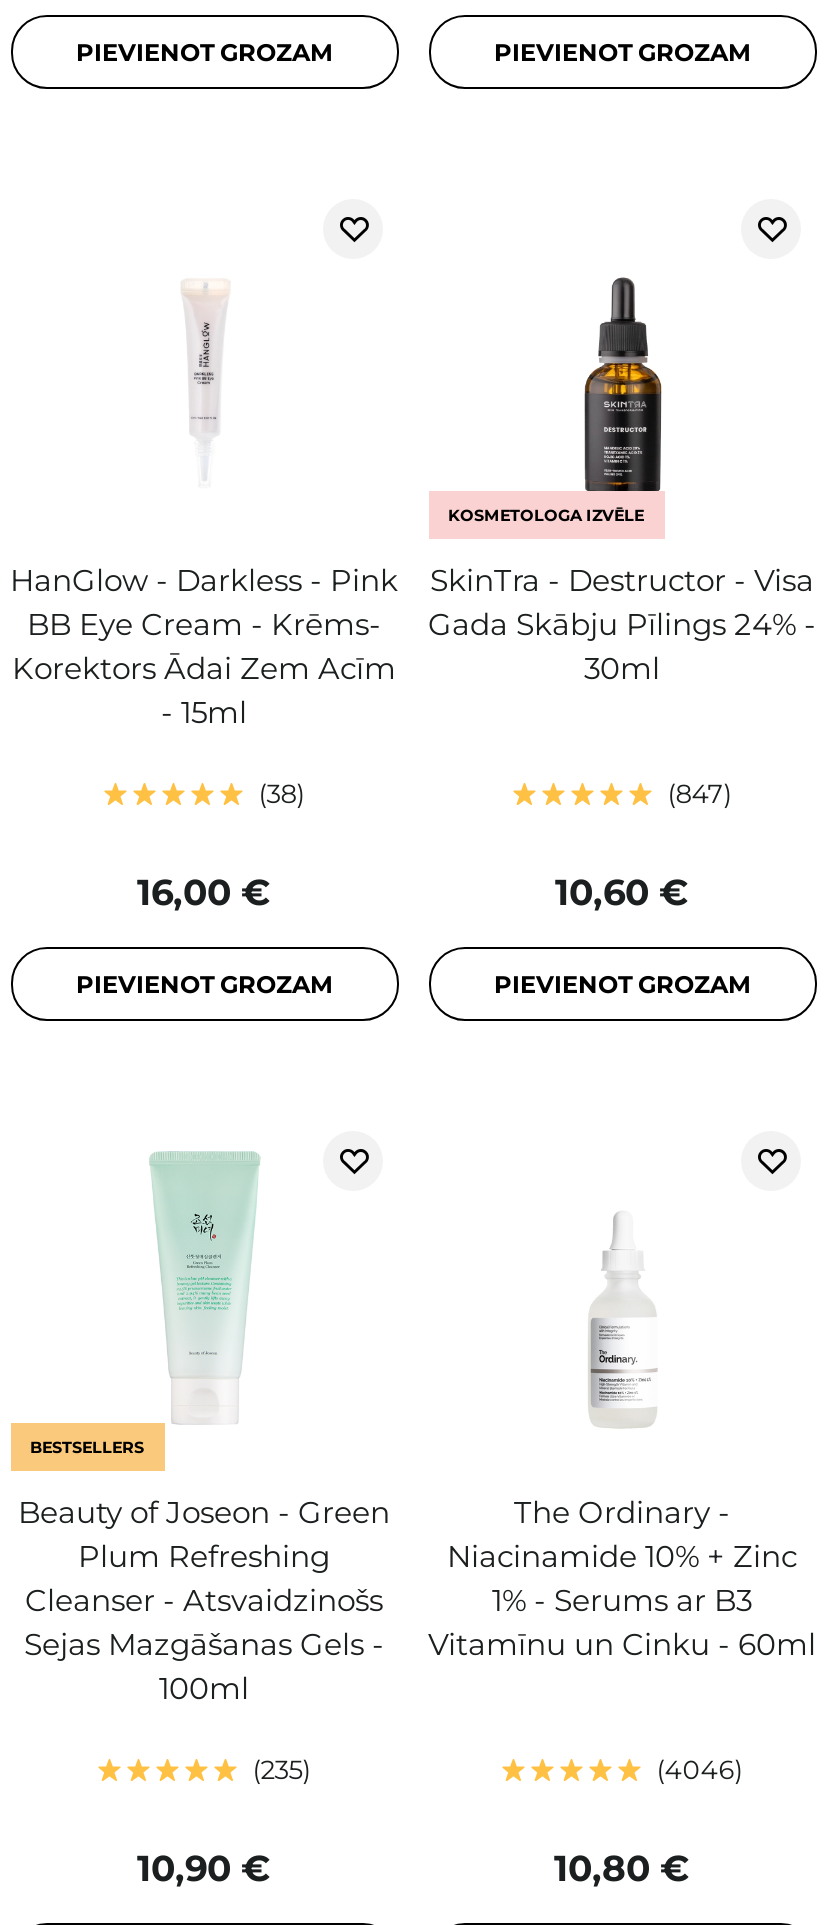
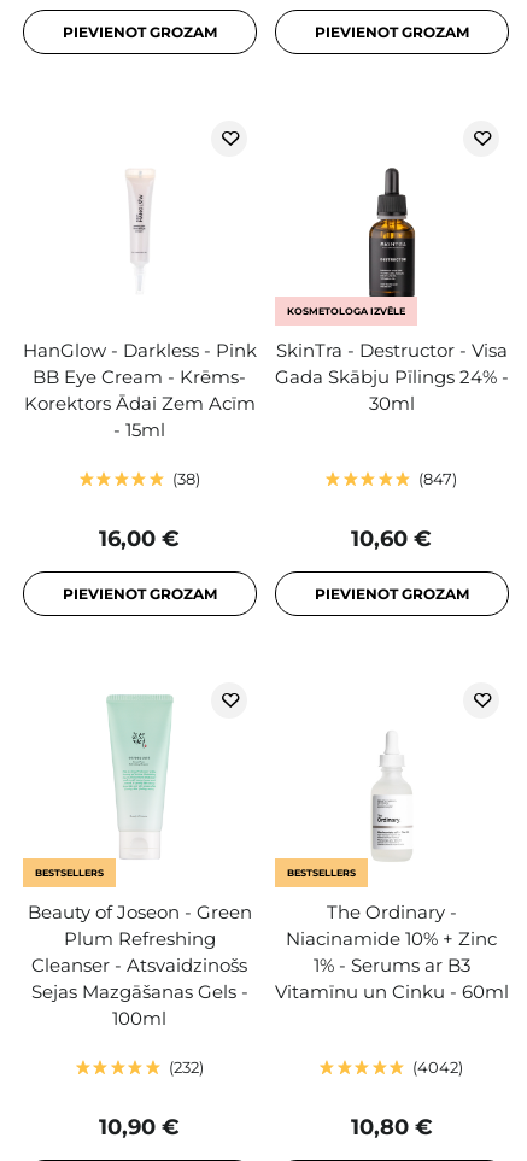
+ BESTSELLERS

- 235
+ 232

- 4046
+ 4042
